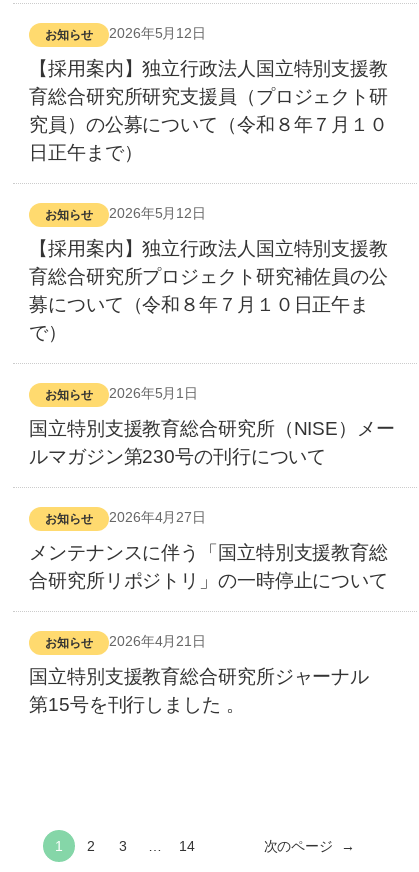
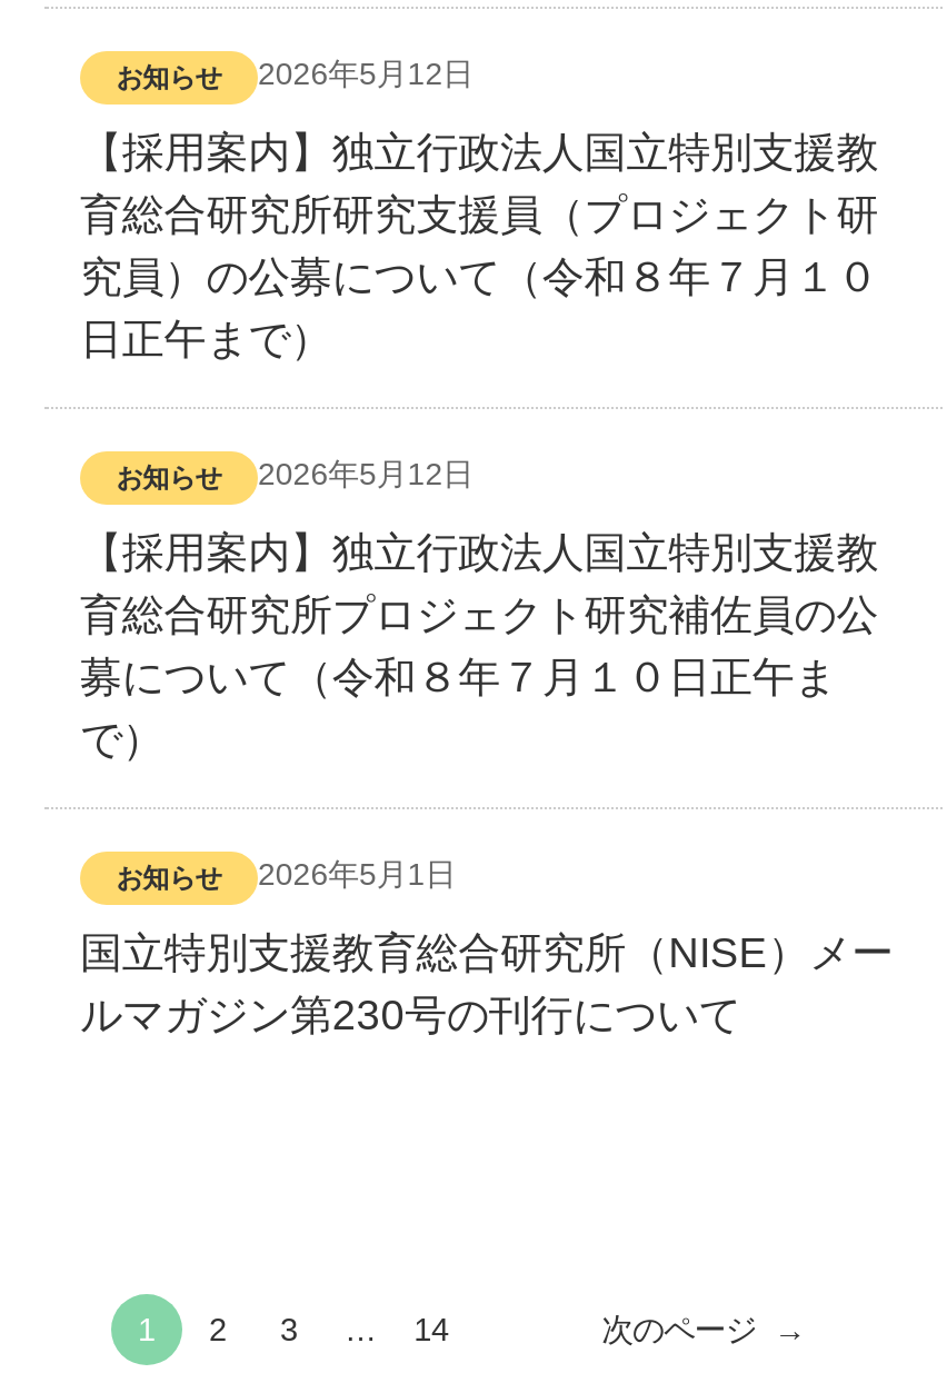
- 2026年4月27日
- お知らせ
- メンテナンスに伴う「国立特別支援教育総
- 合研究所リポジトリ」の一時停止について
- 2026年4月21日
- お知らせ
- 国立特別支援教育総合研究所ジャーナル
- 第15号を刊行しました 。
